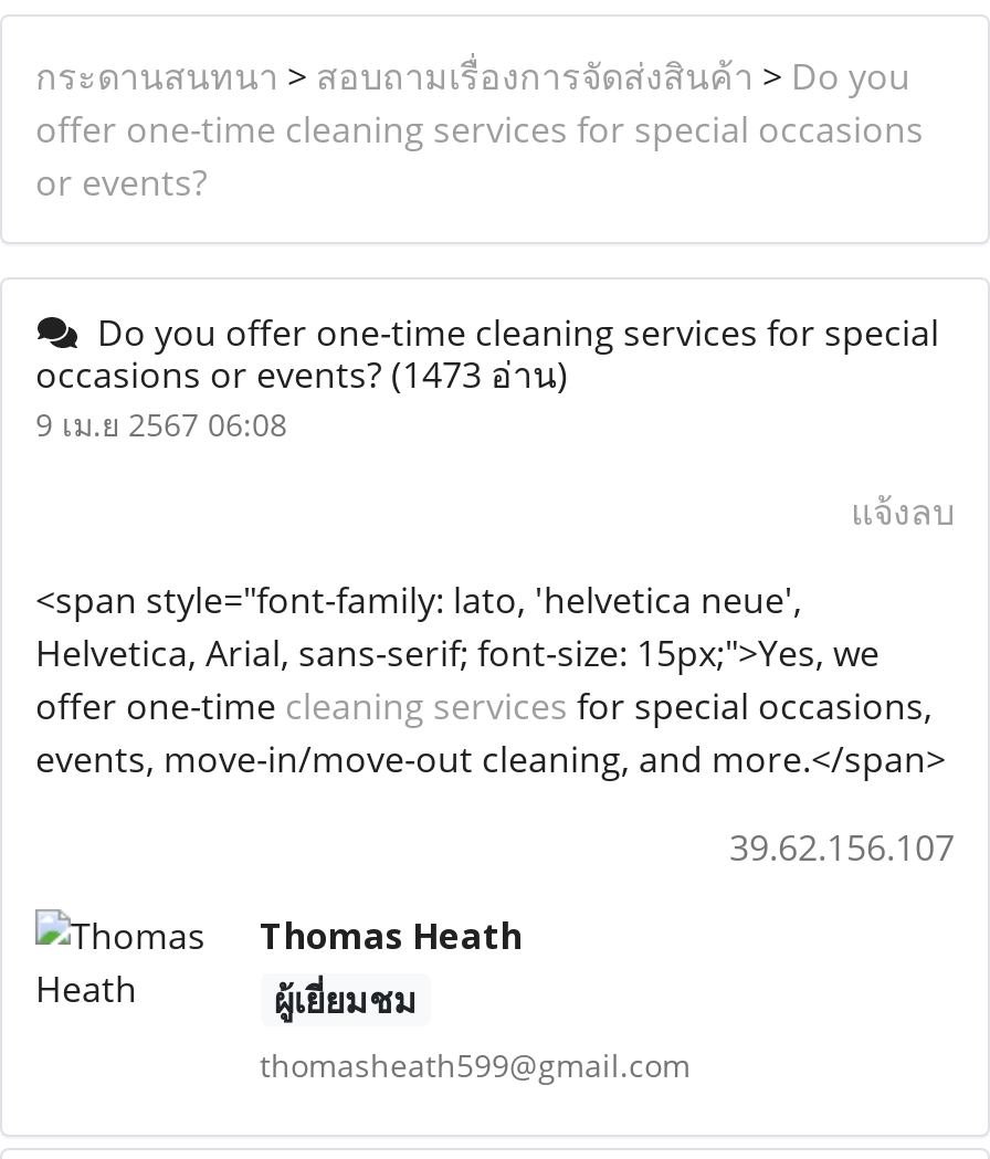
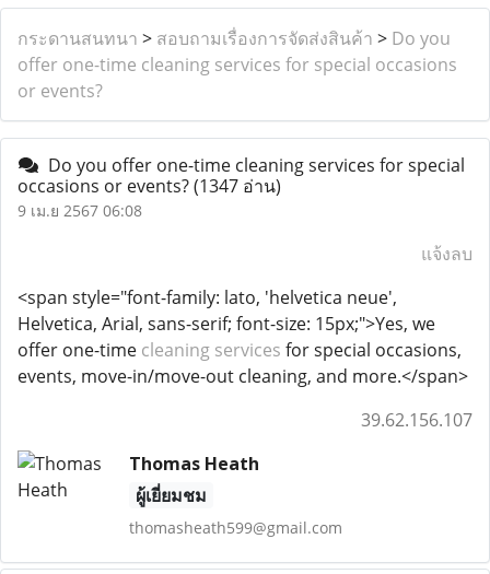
- occasions or events? (1473 อ่าน)
+ occasions or events? (1347 อ่าน)
